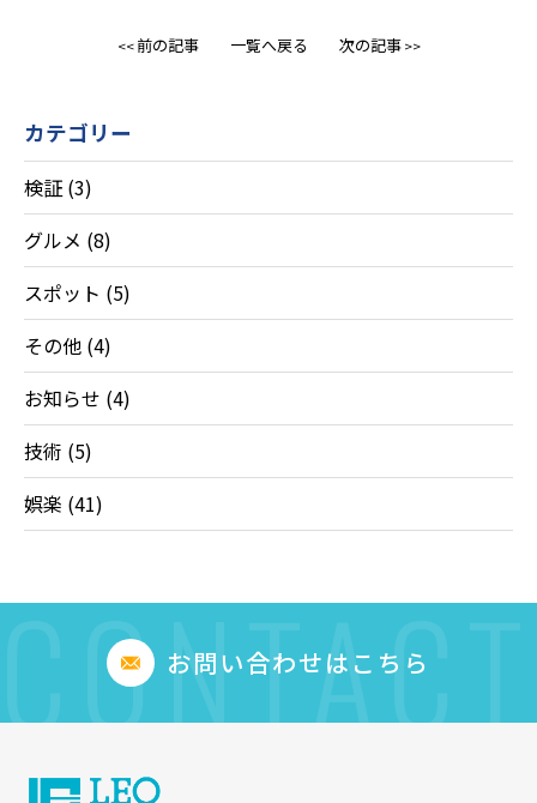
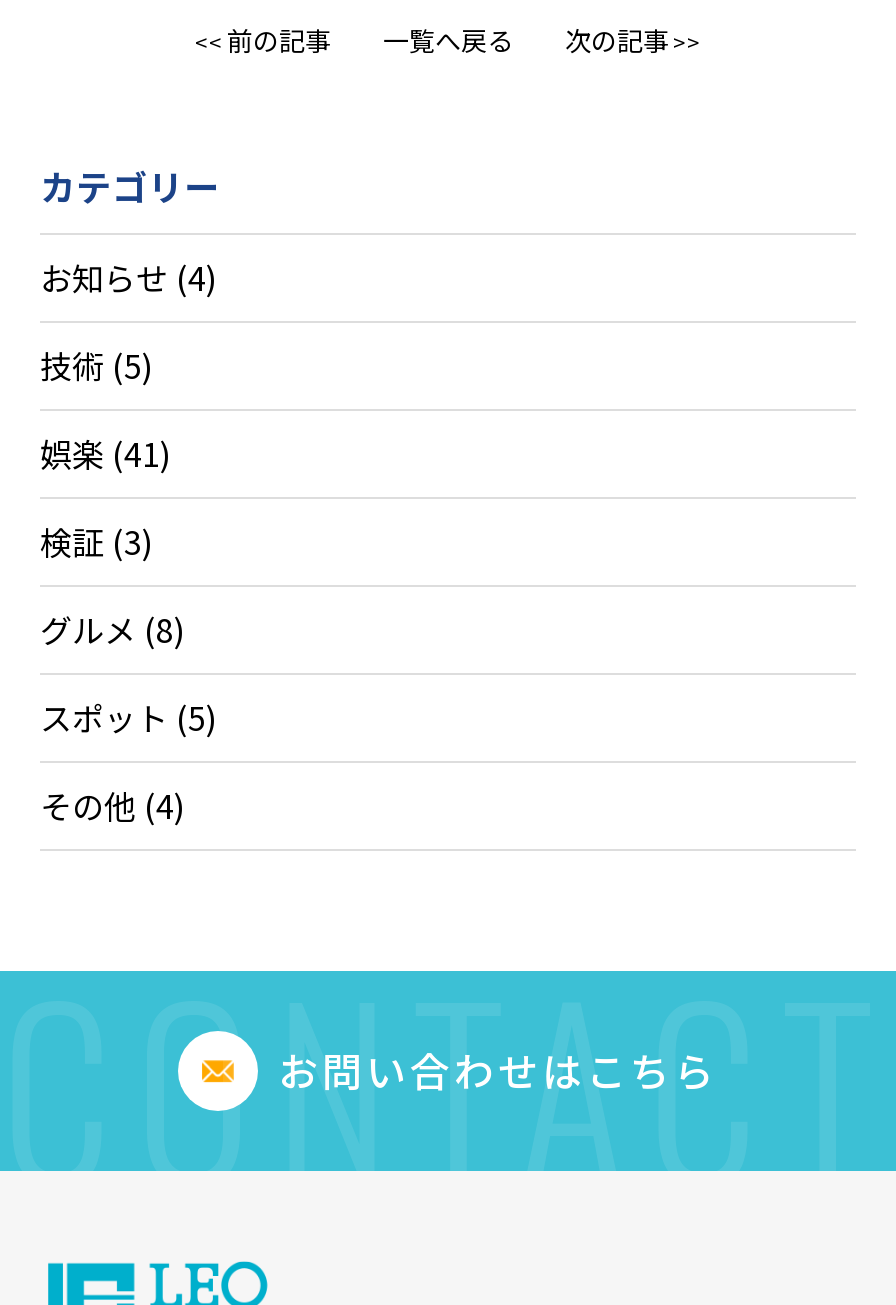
moved down: 検証(3) | グルメ(8) | スポット(5) | その他(4)

moved up: お知らせ(4) | 技術(5) | 娯楽(41)
